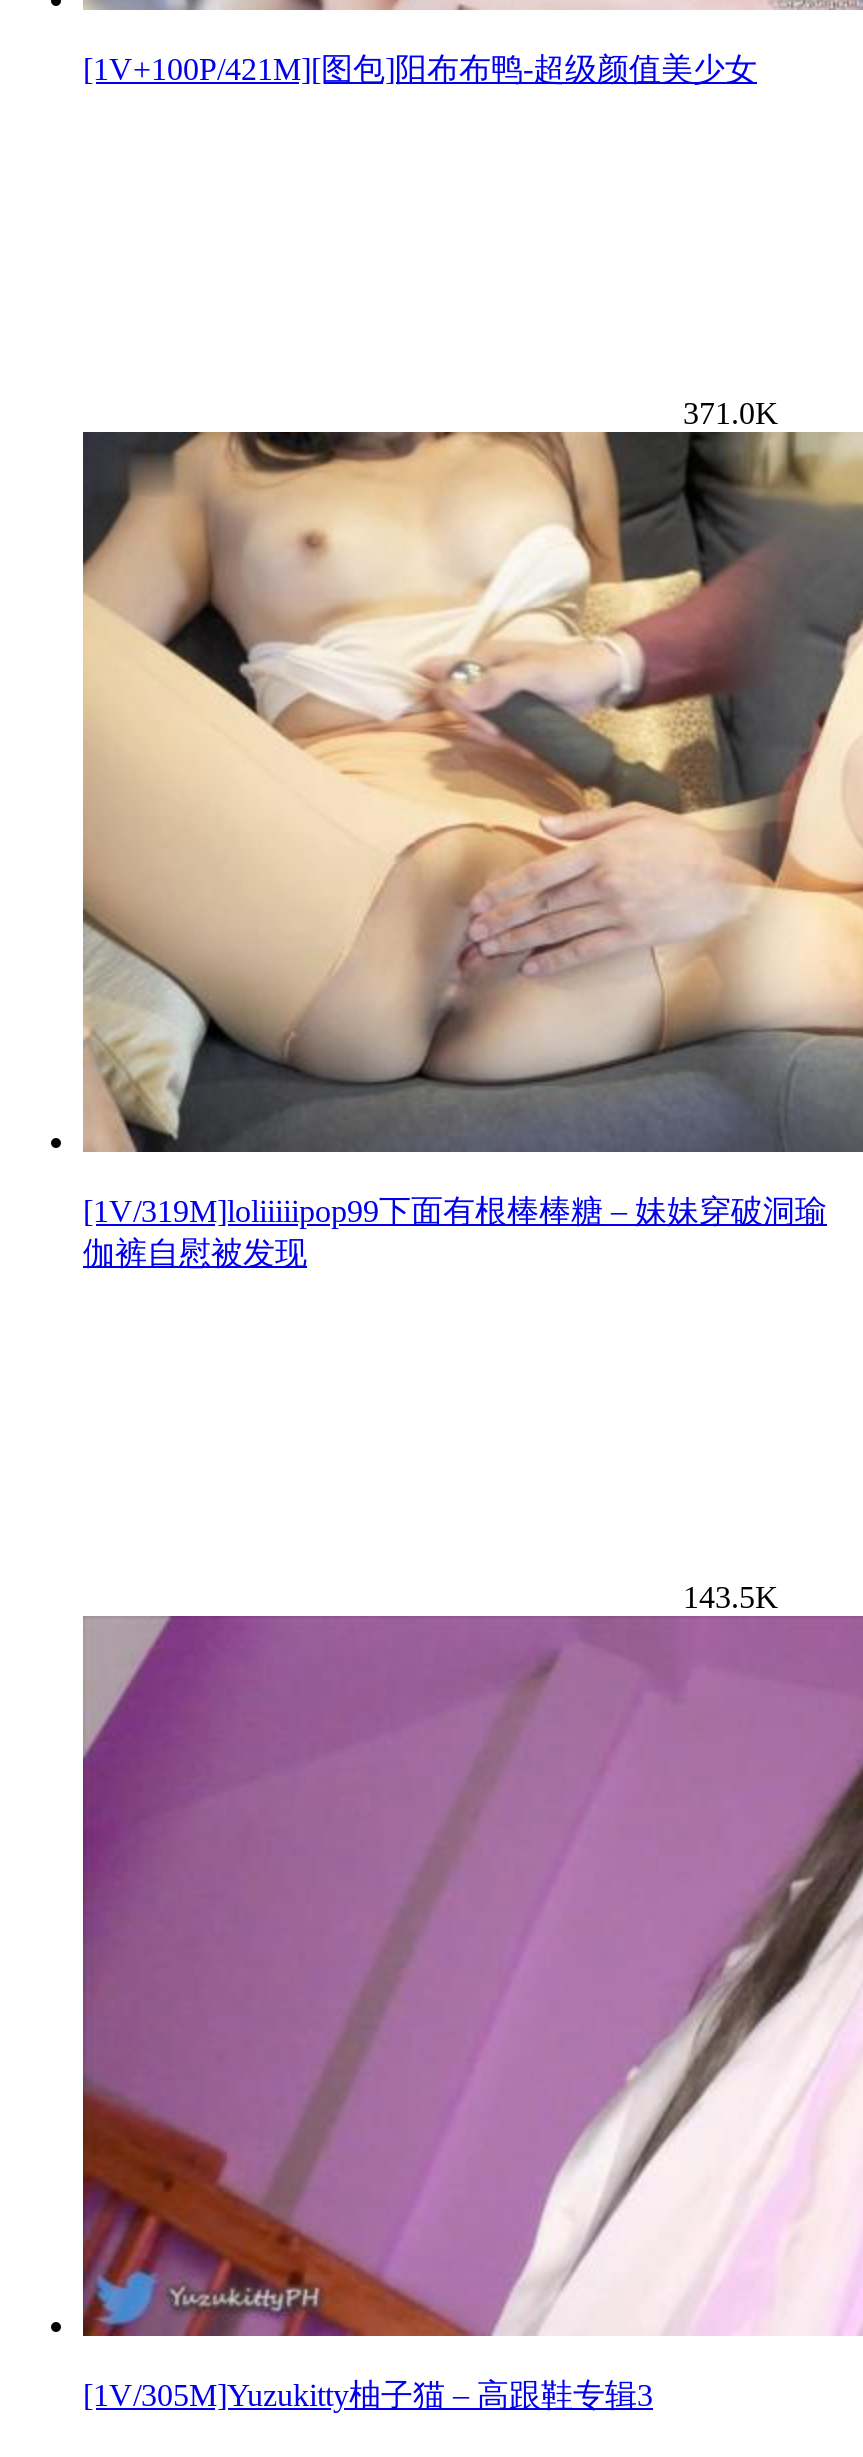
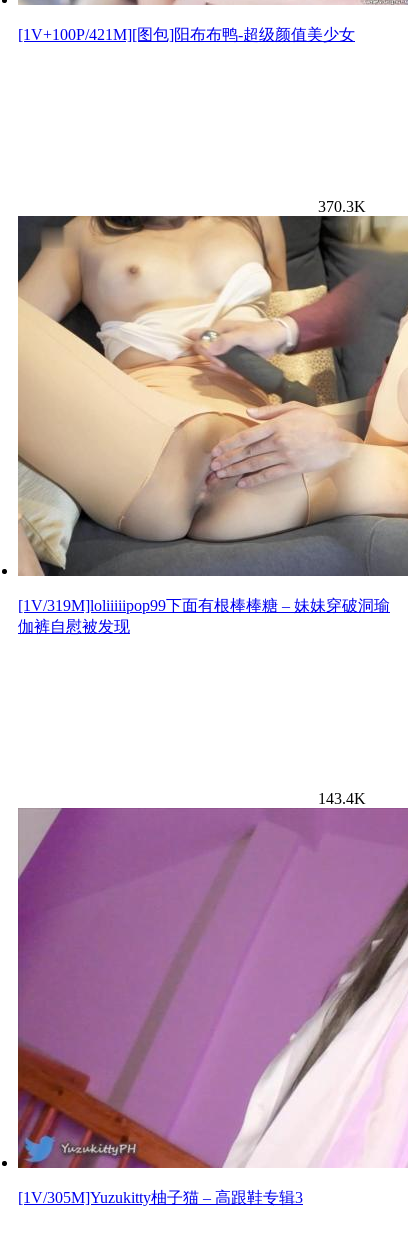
- 371.0K
+ 370.3K

- 143.5K
+ 143.4K
